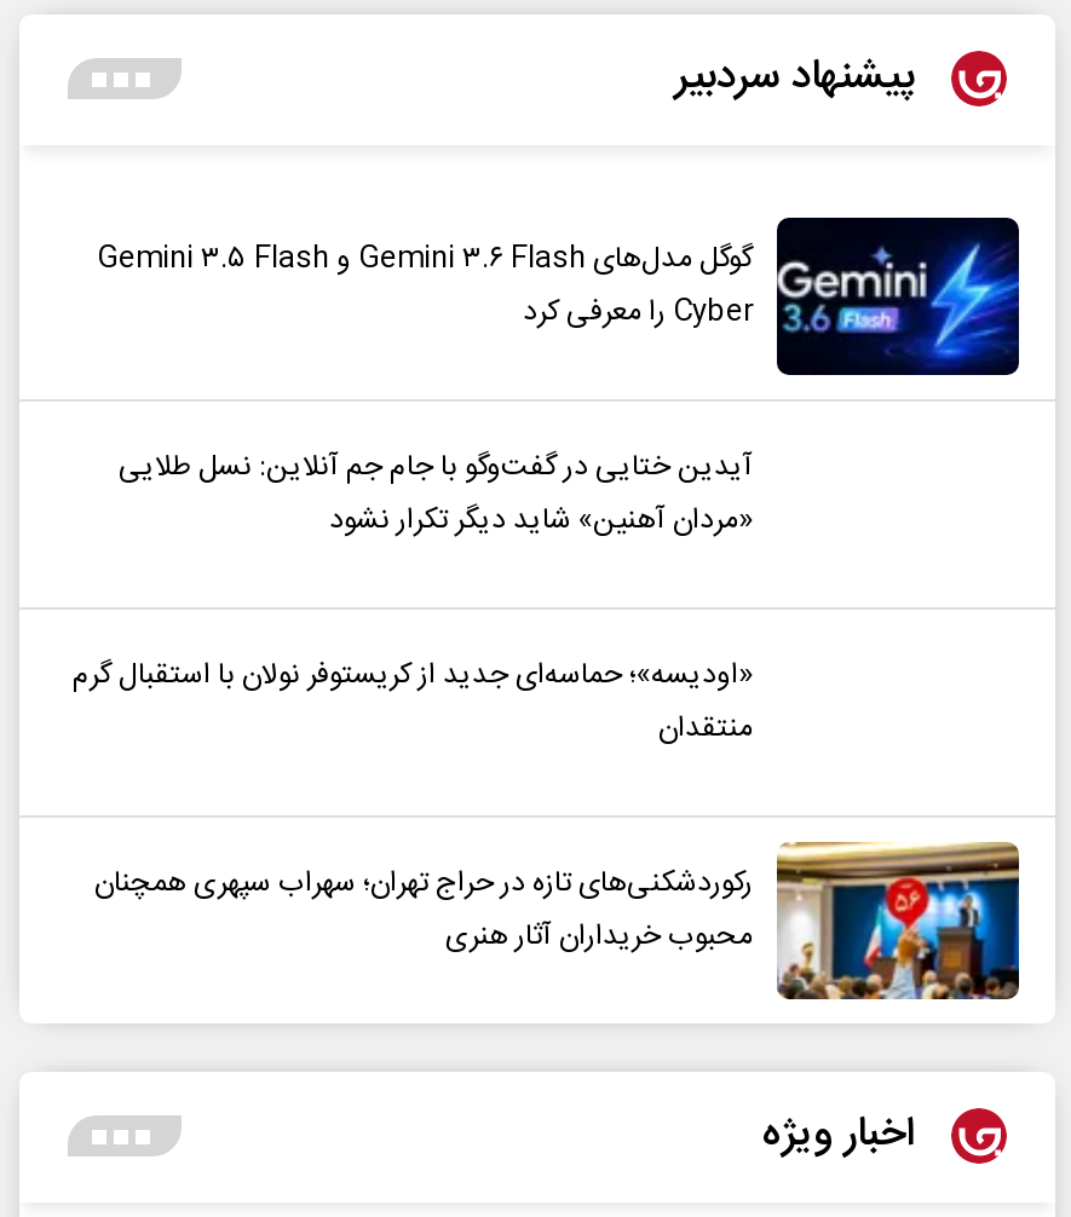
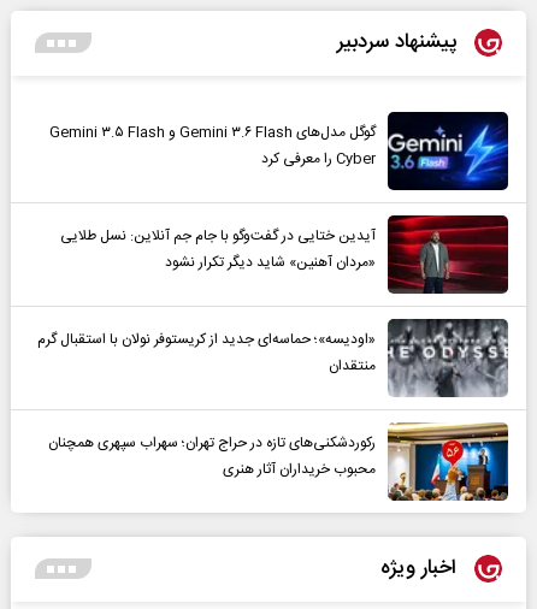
+ [image]

+ [image]
